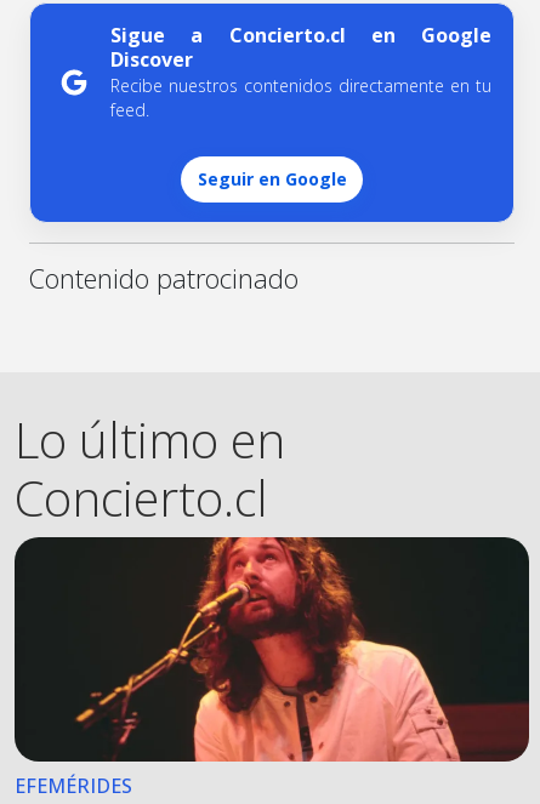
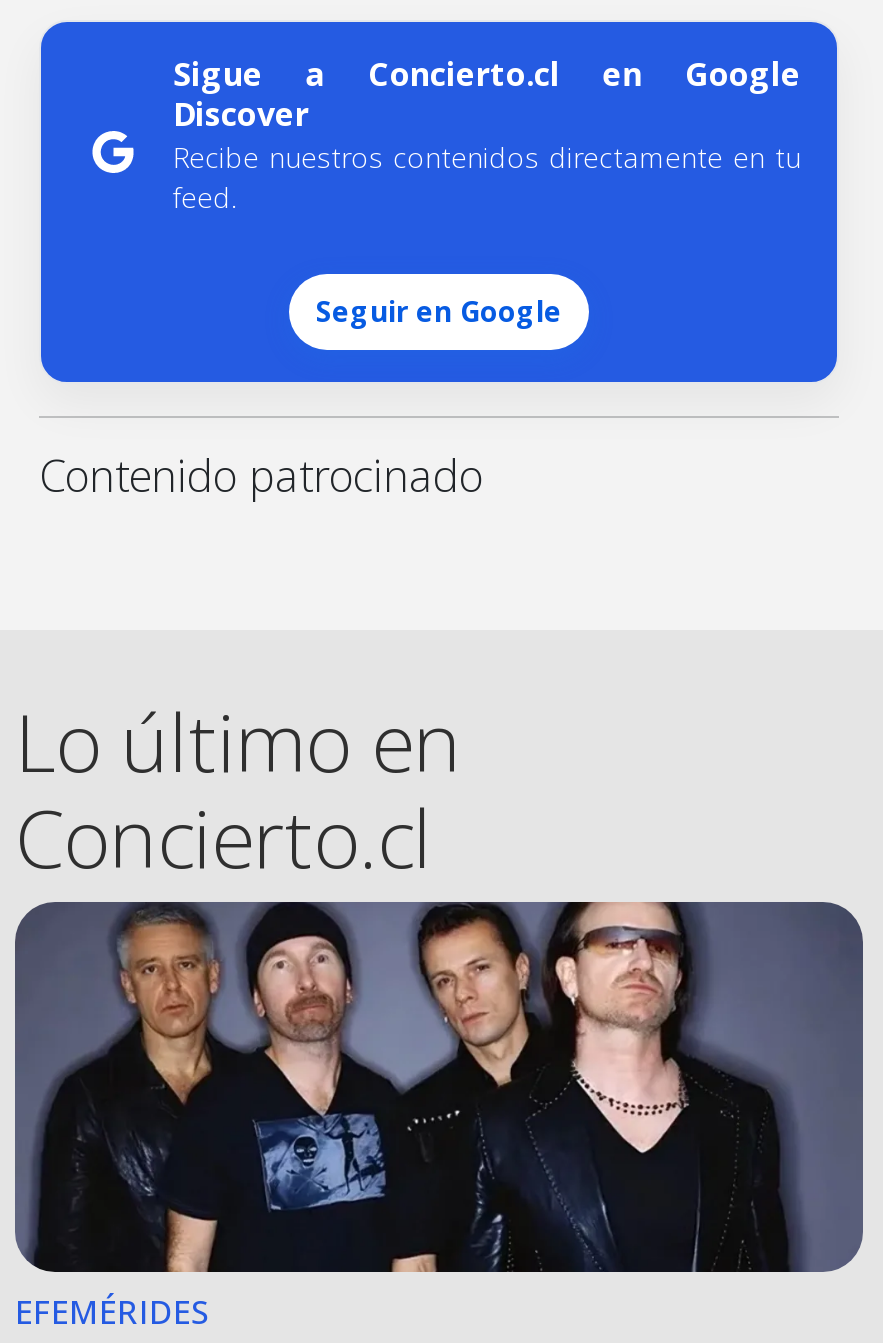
- [image]
+ [image]
